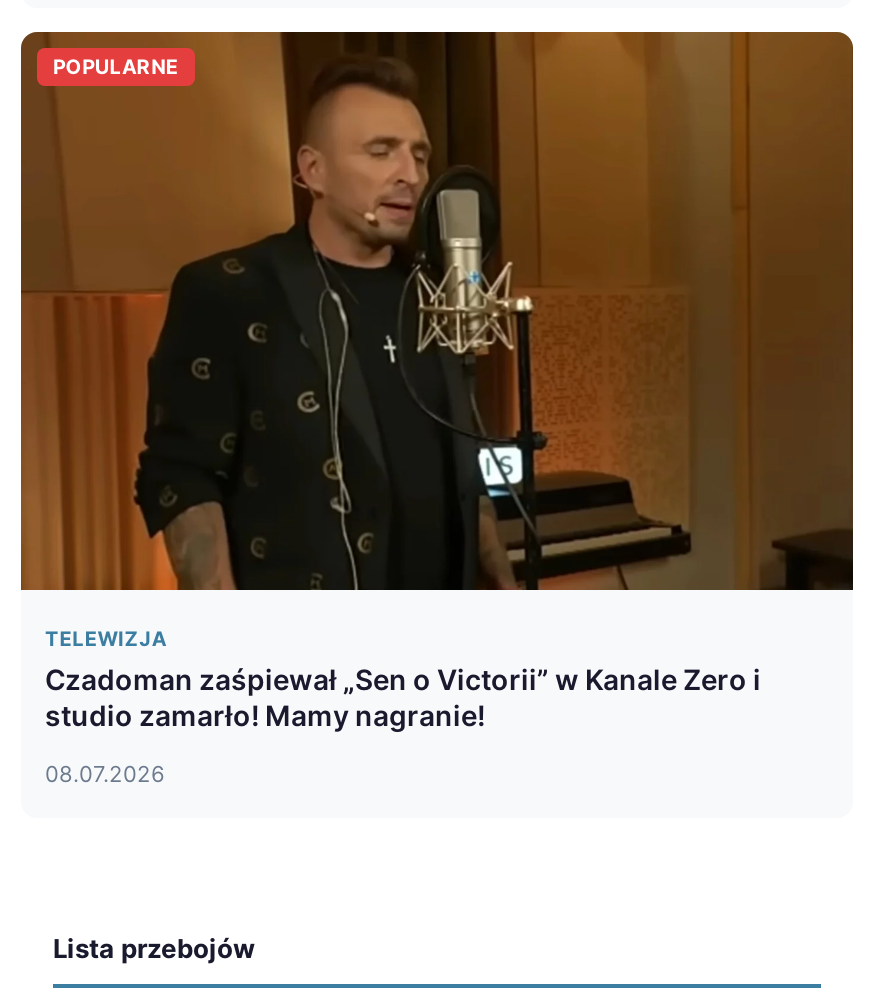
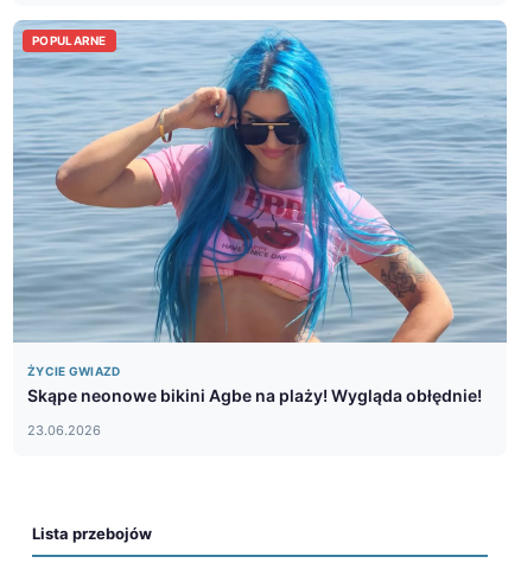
- [image]
- TELEWIZJA
- Czadoman zaśpiewał „Sen o Victorii” w Kanale Zero i
- studio zamarło! Mamy nagranie!
+ [image]
+ ŻYCIE GWIAZD
+ Skąpe neonowe bikini Agbe na plaży! Wygląda obłędnie!

- 08.07.2026
+ 23.06.2026
